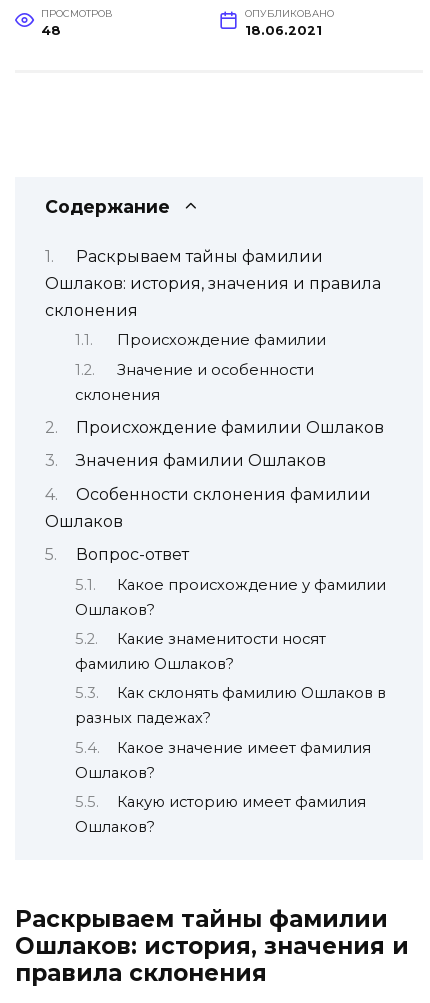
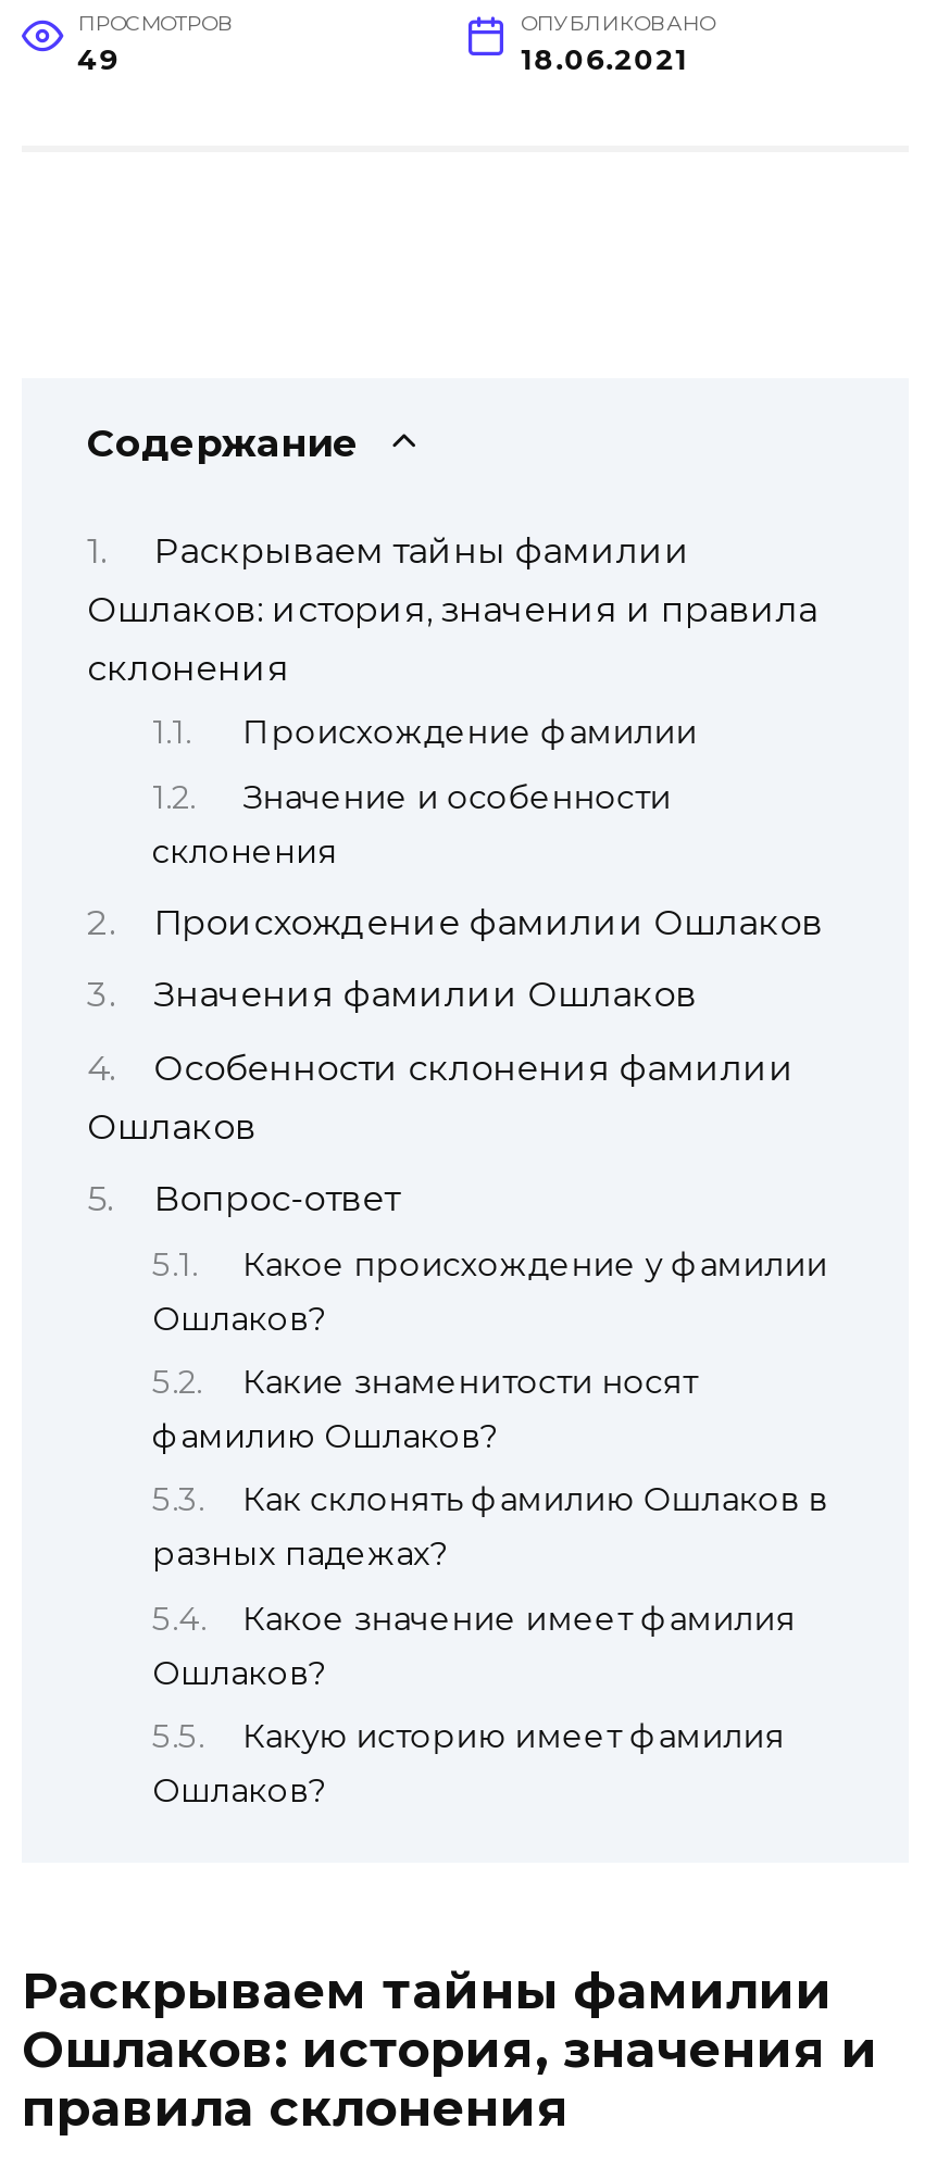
- 48
+ 49
